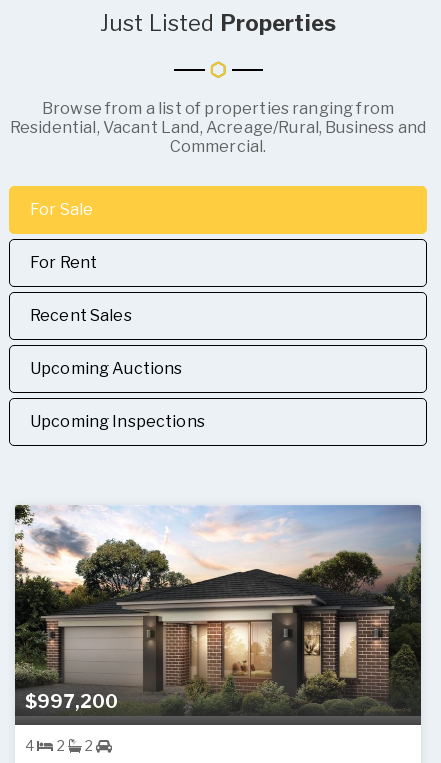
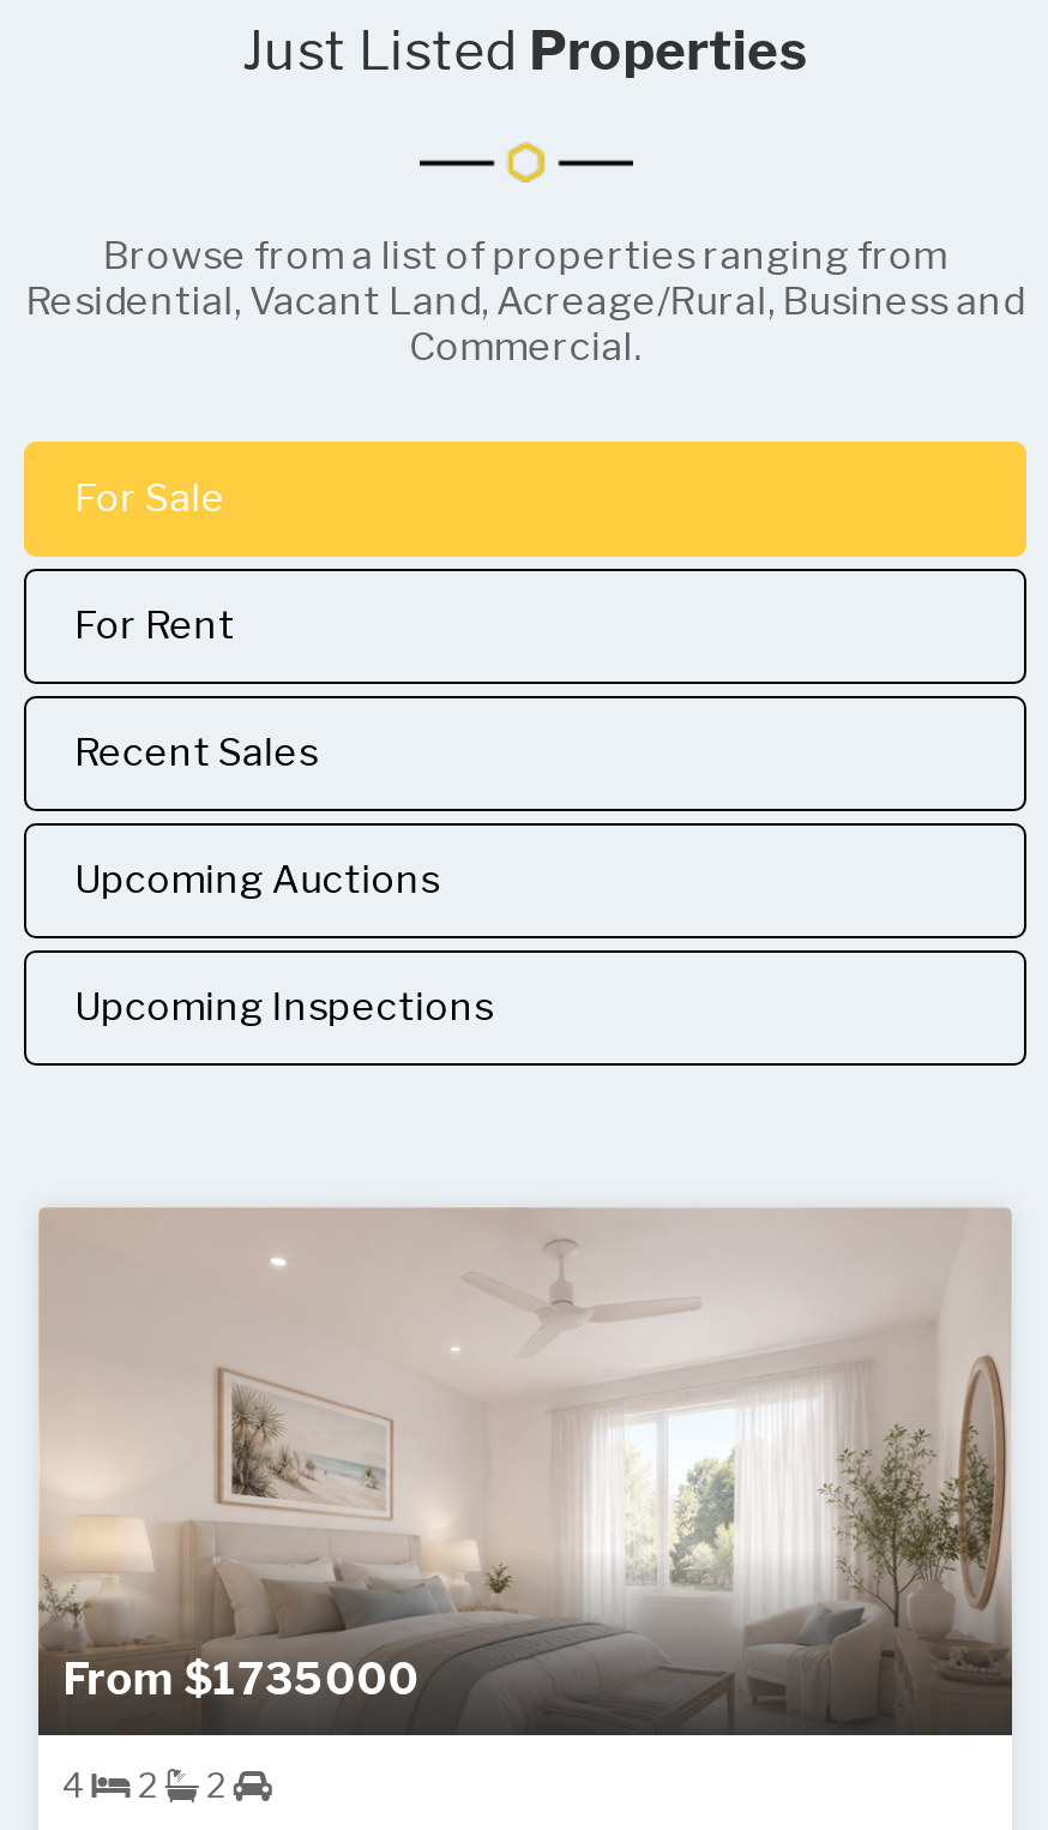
- [image]
- $997,200
+ [image]
+ From $1735000
